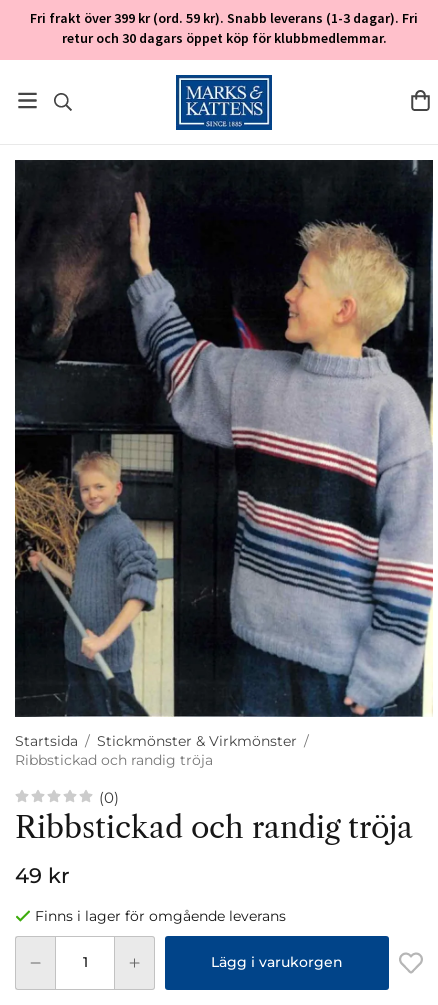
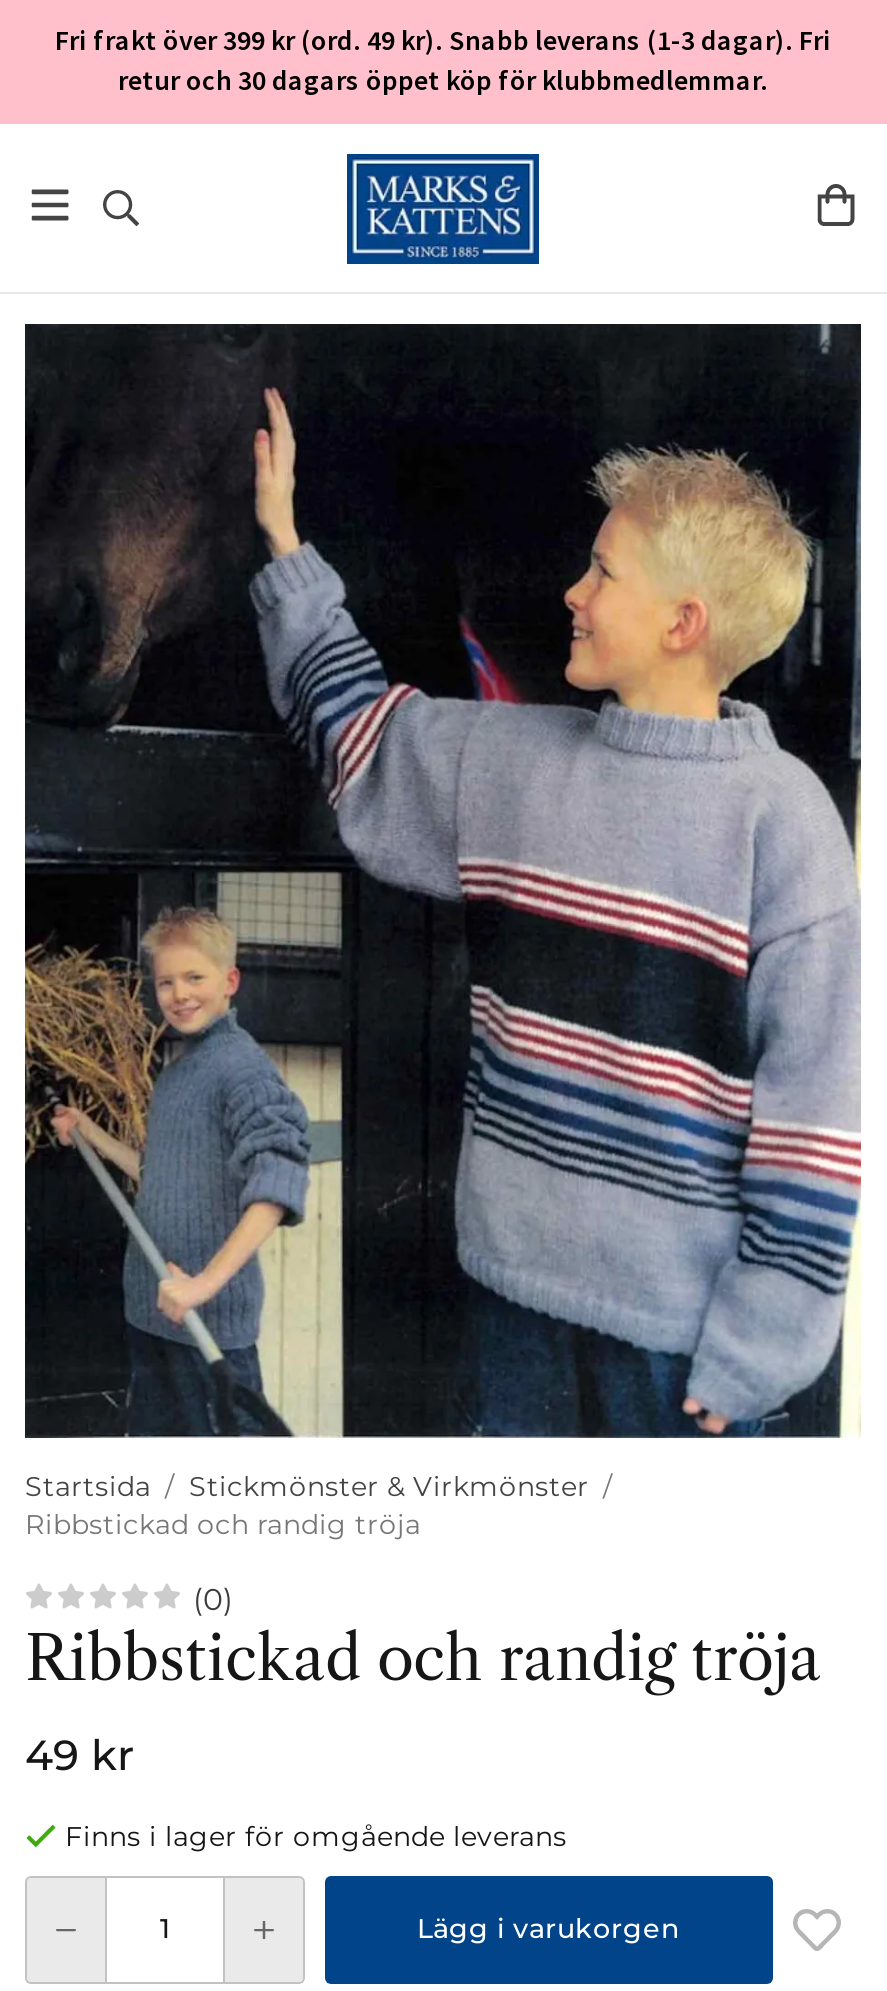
- Fri frakt över 399 kr (ord. 59 kr). Snabb leverans (1-3 dagar). Fri
+ Fri frakt över 399 kr (ord. 49 kr). Snabb leverans (1-3 dagar). Fri
